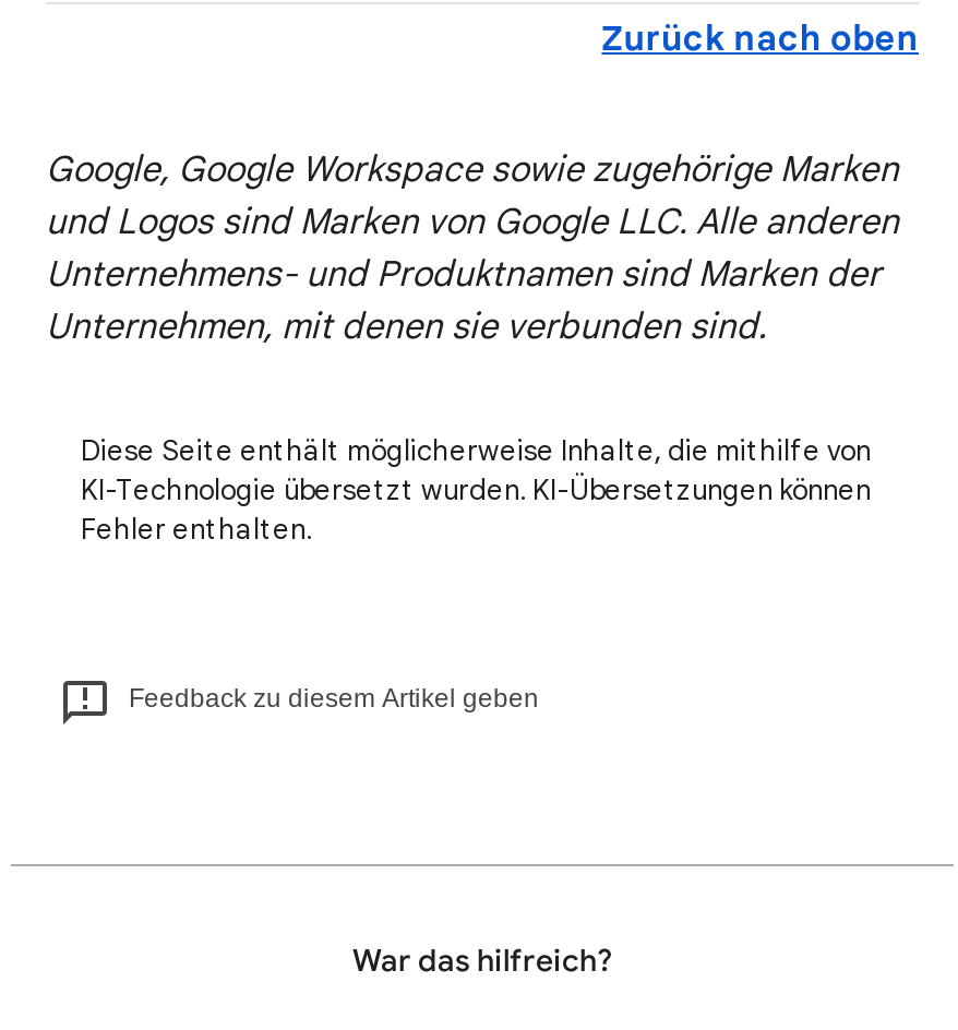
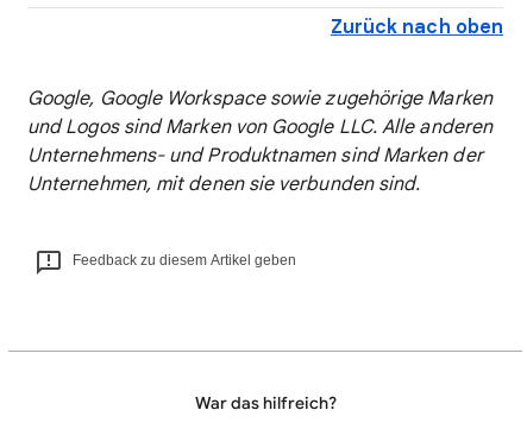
- Diese Seite enthält möglicherweise Inhalte, die mithilfe von
- KI-Technologie übersetzt wurden. KI-Übersetzungen können
- Fehler enthalten.
